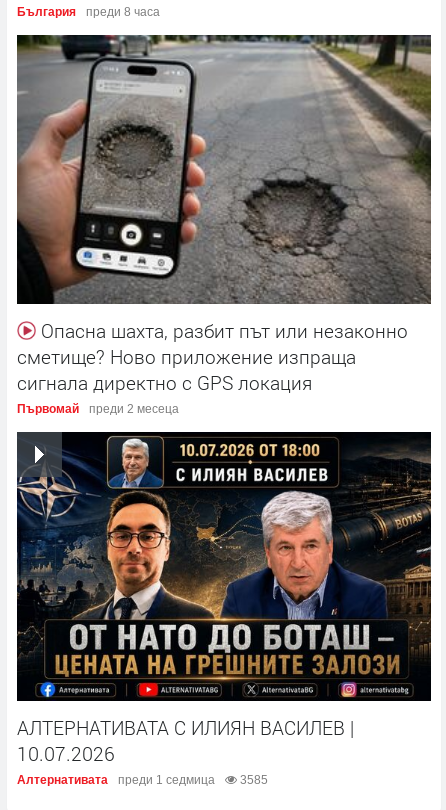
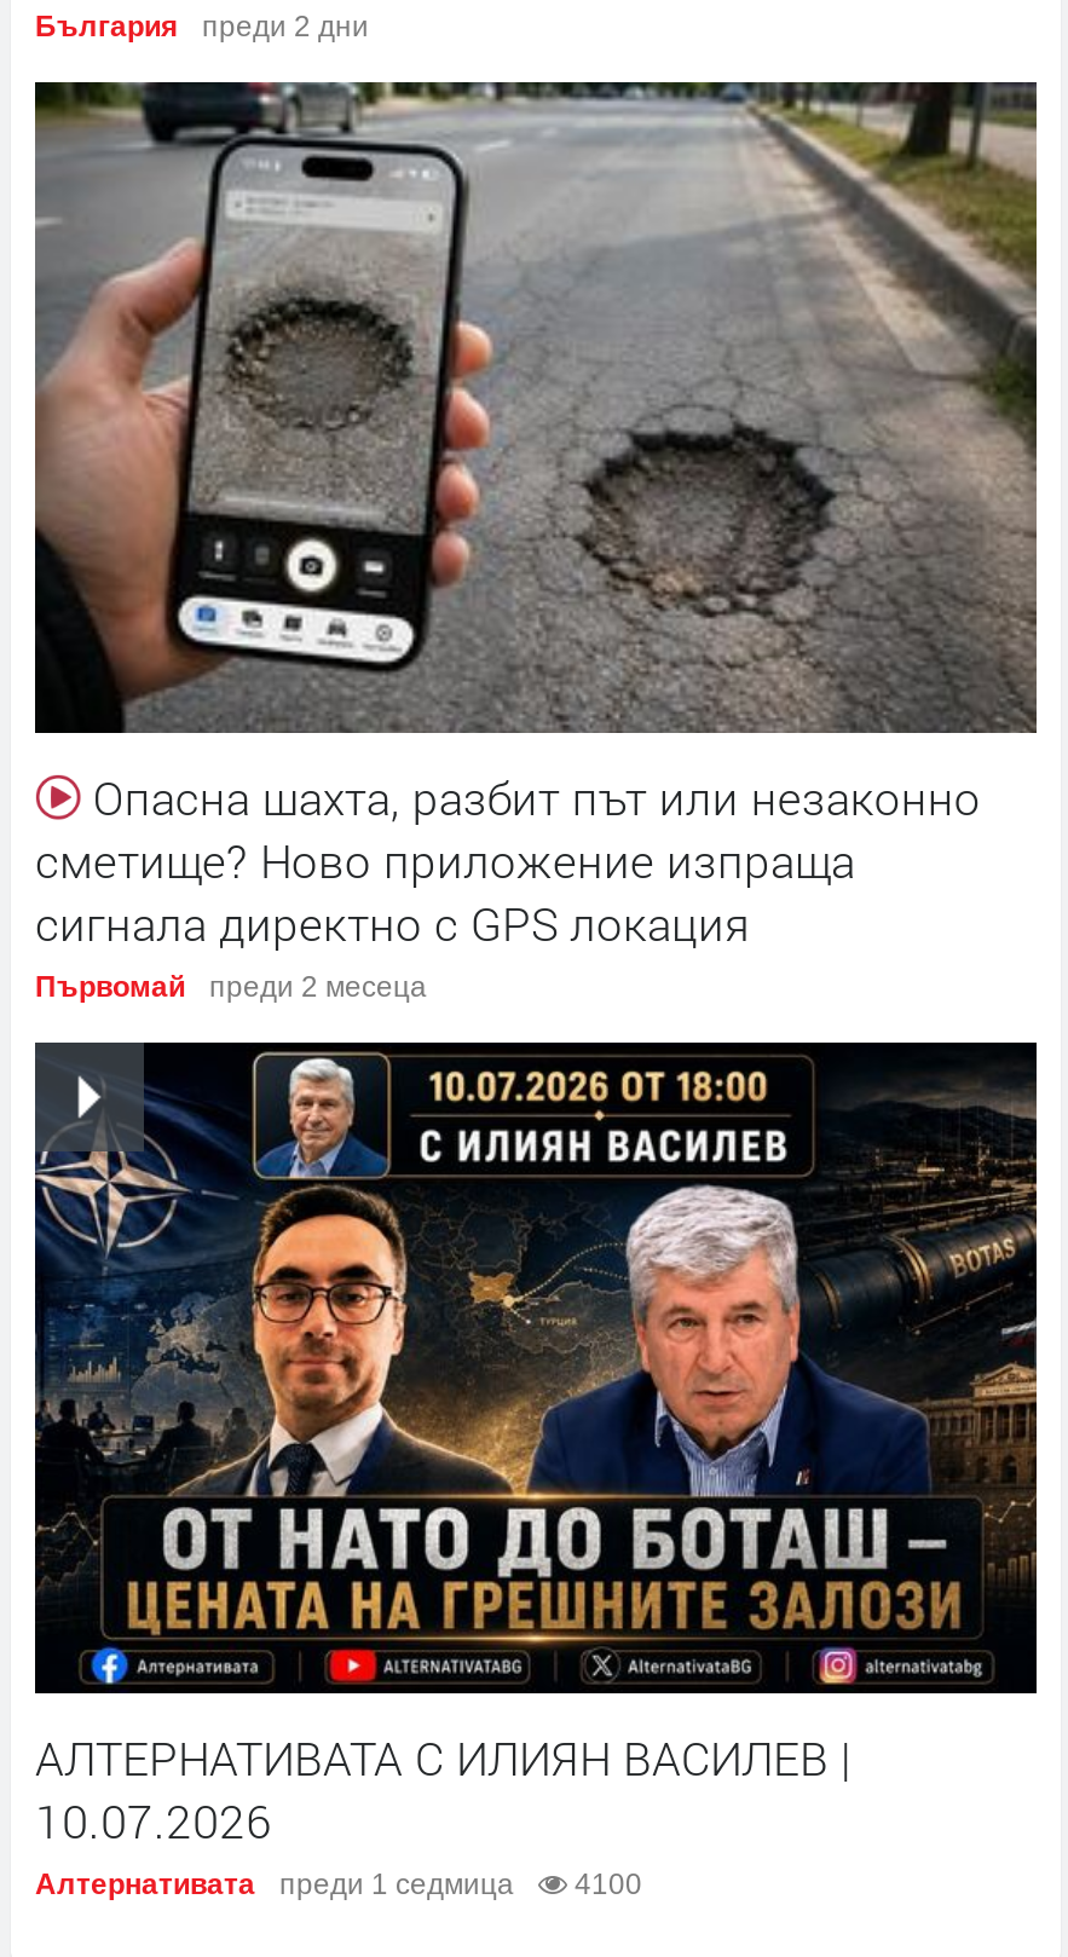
- България преди 8 часа
+ България преди 2 дни

- Алтернативата преди 1 седмица 3585
+ Алтернативата преди 1 седмица 4100
